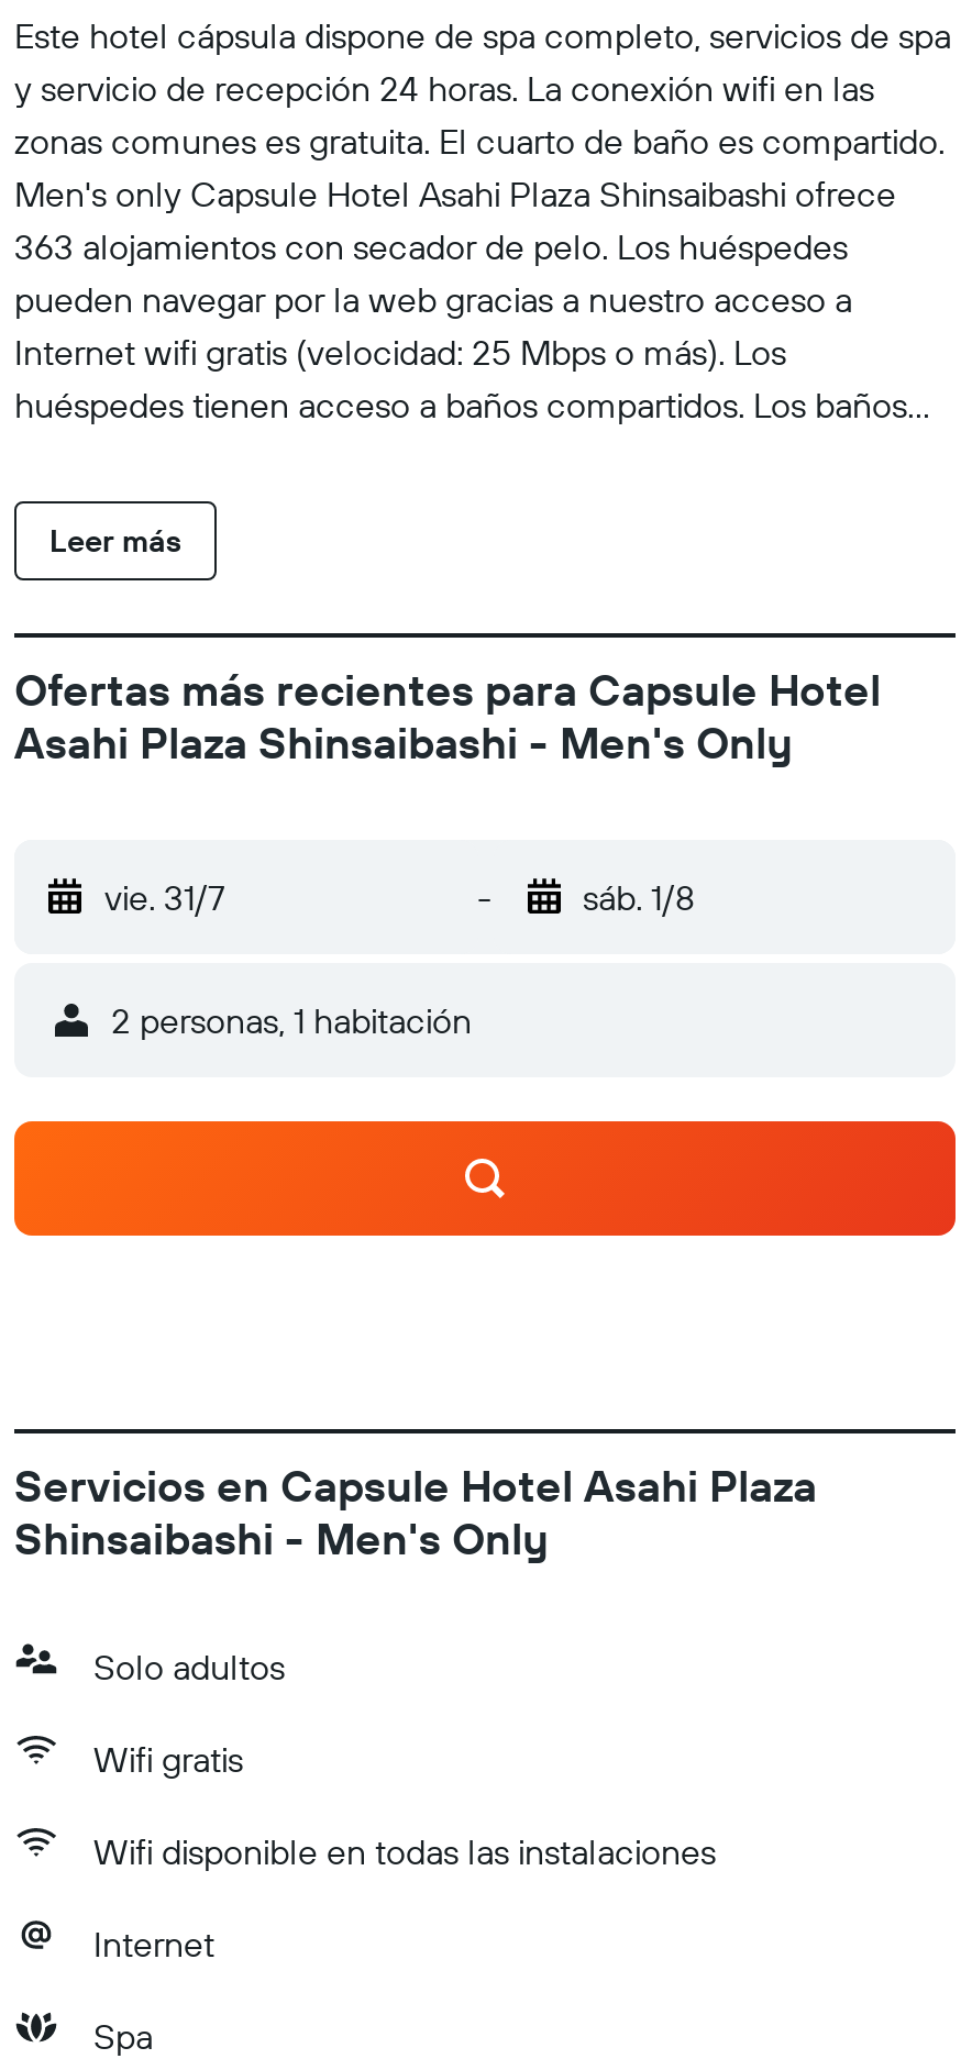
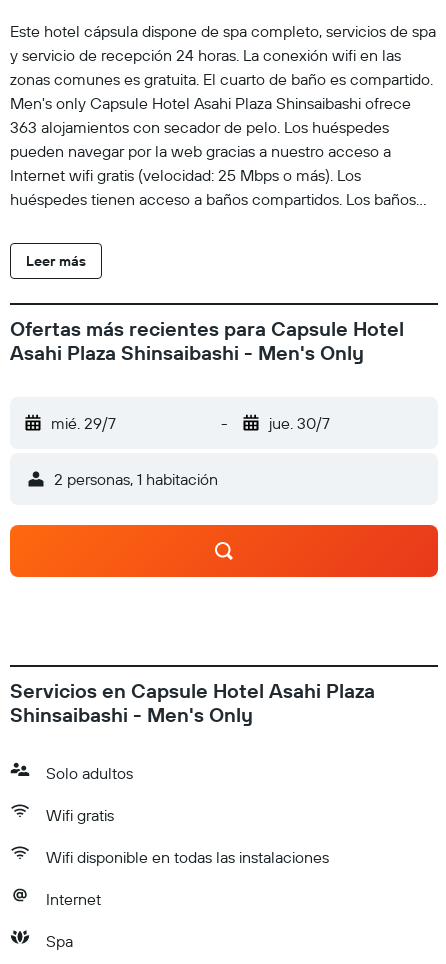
- vie. 31/7
+ mié. 29/7

- sáb. 1/8
+ jue. 30/7
